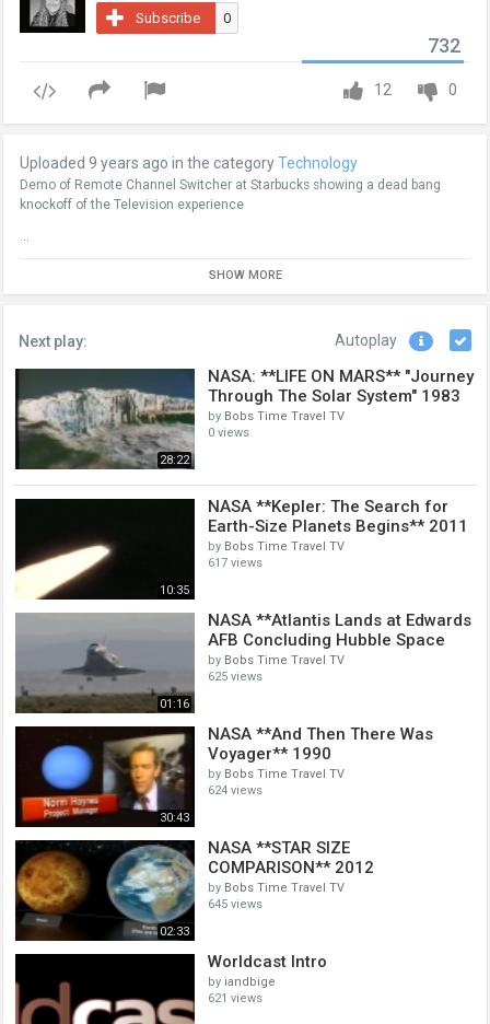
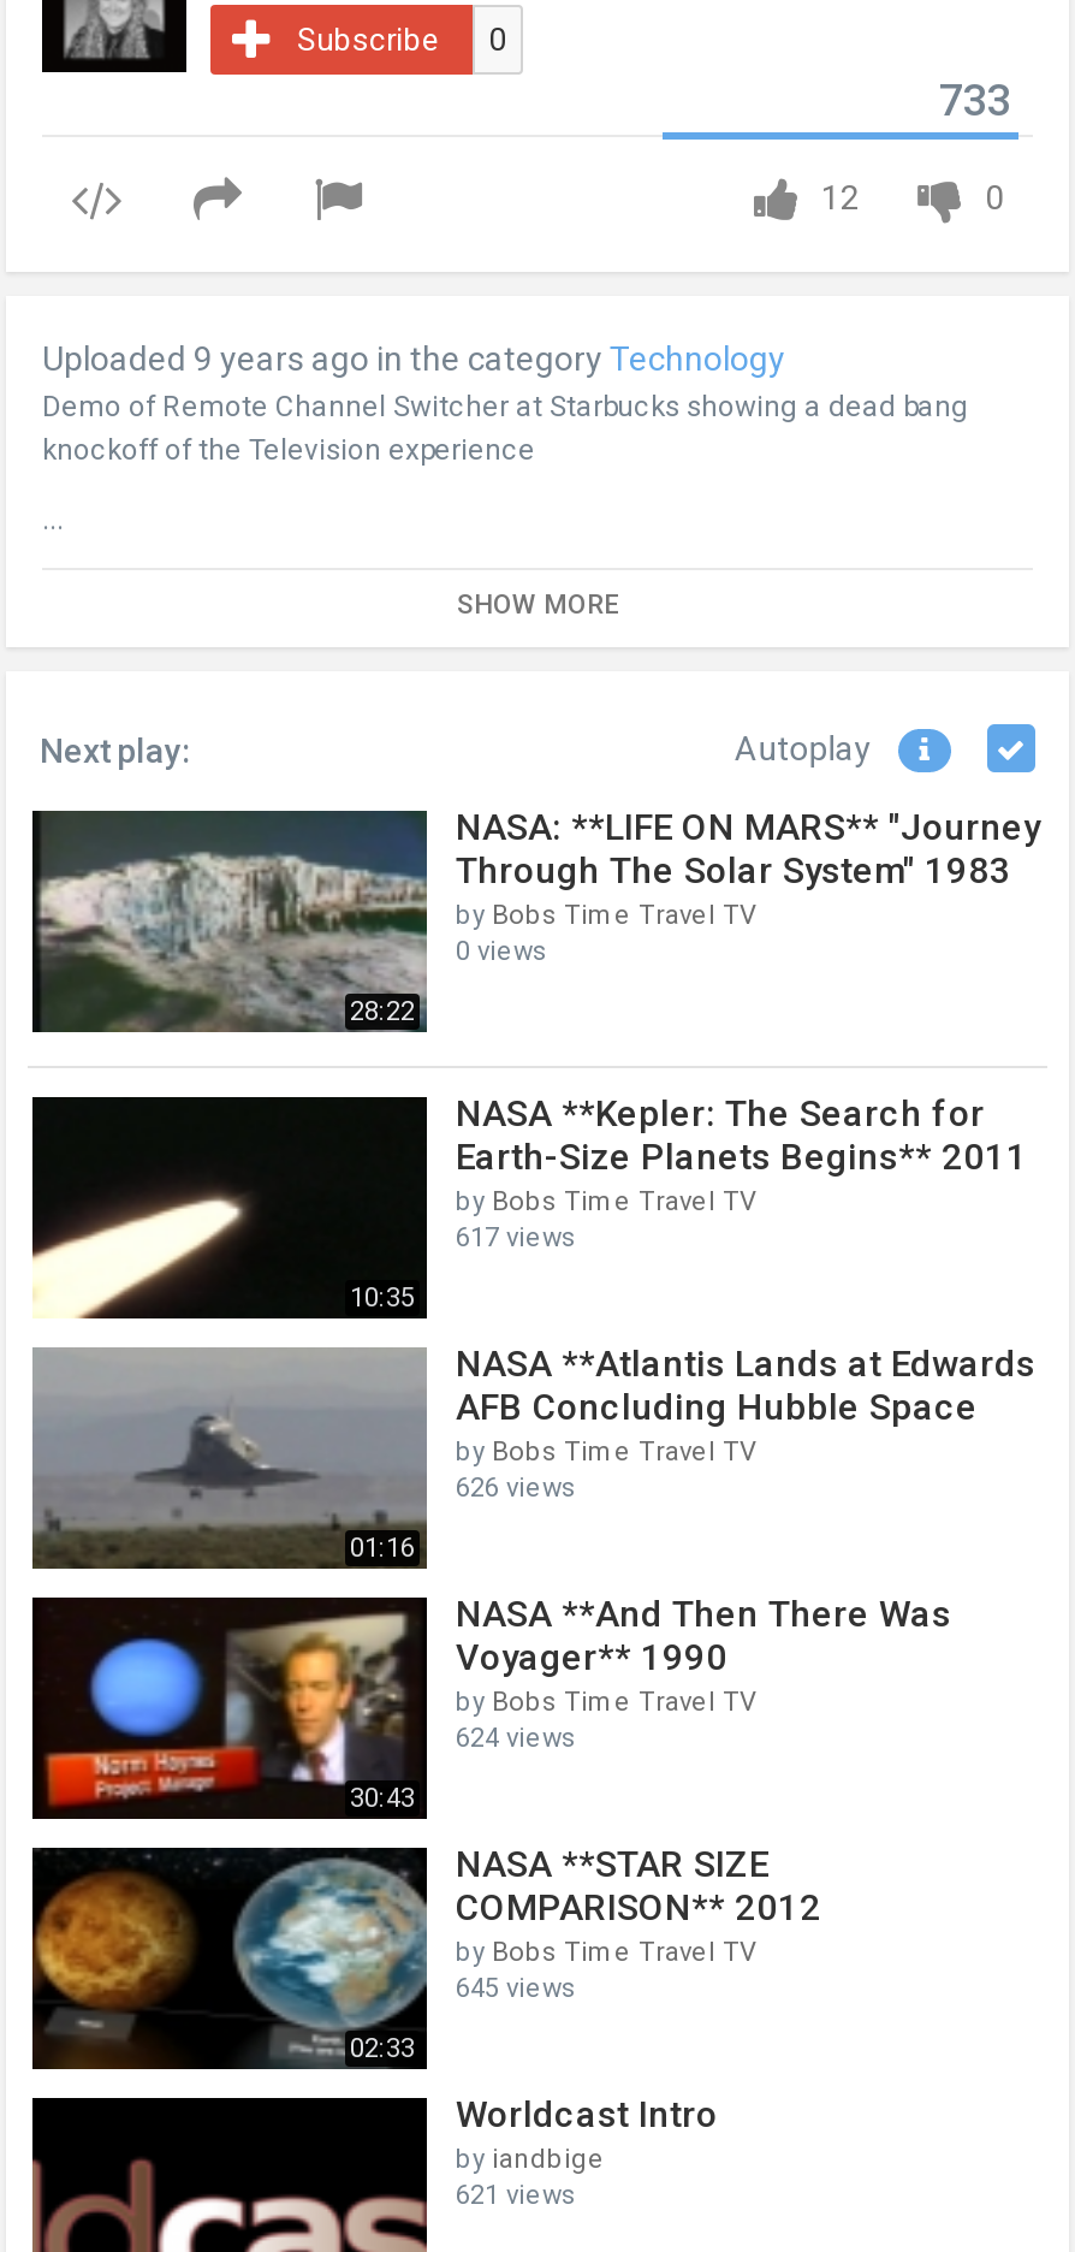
- 732
+ 733

- 625 views
+ 626 views
